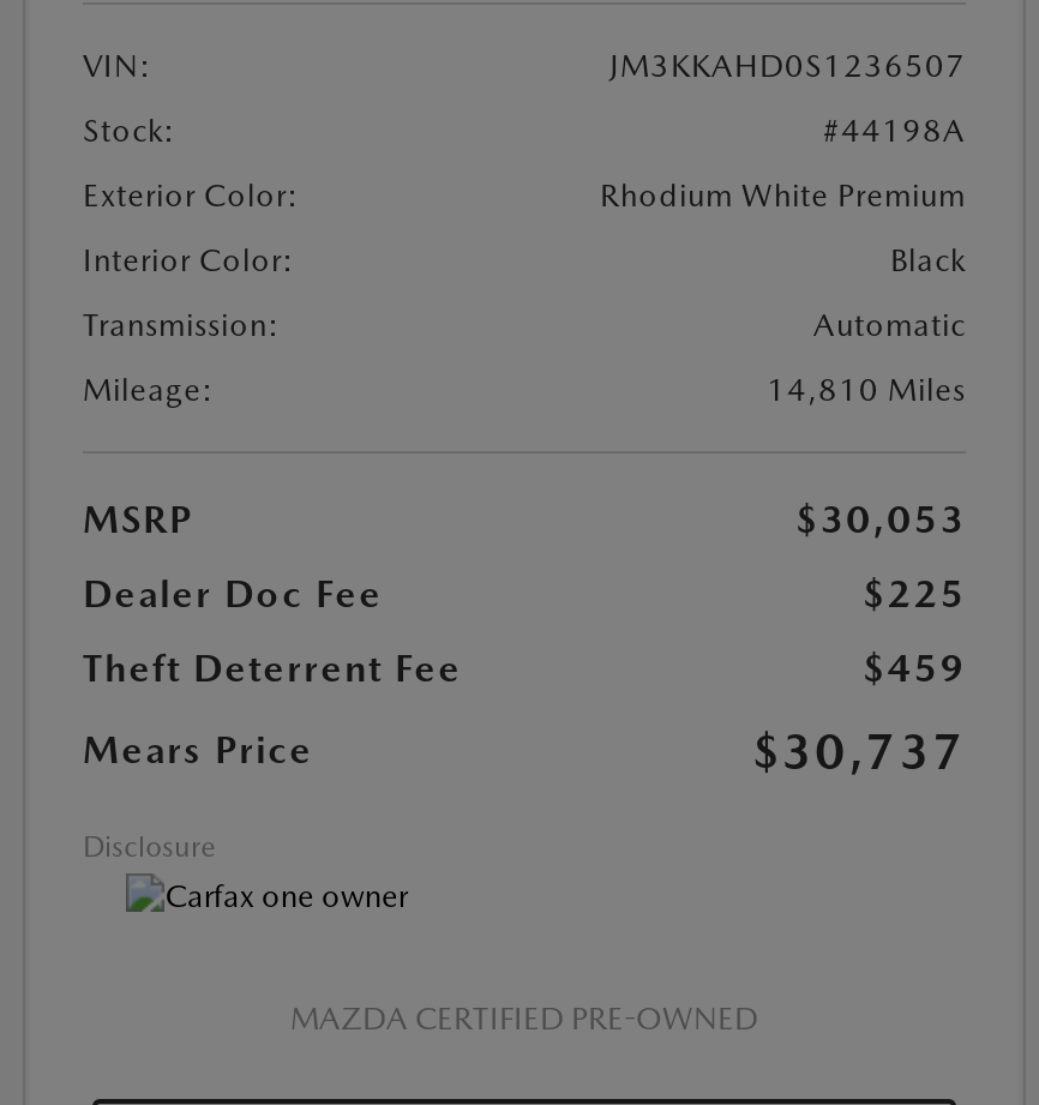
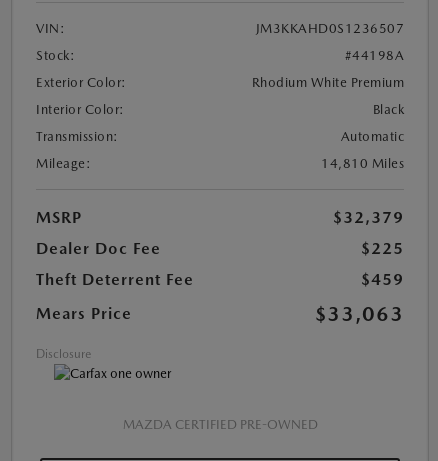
- $30,053
+ $32,379

- $30,737
+ $33,063
